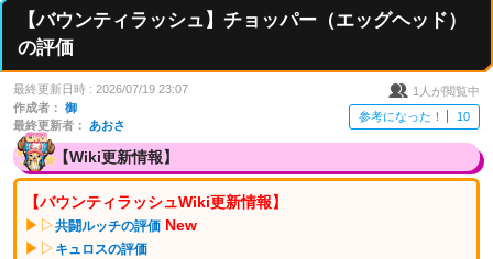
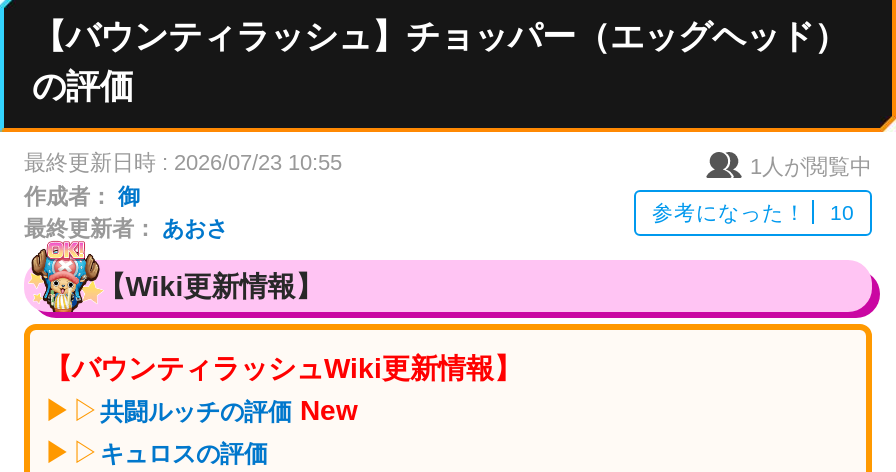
- 最終更新日時 : 2026/07/19 23:07
+ 最終更新日時 : 2026/07/23 10:55
